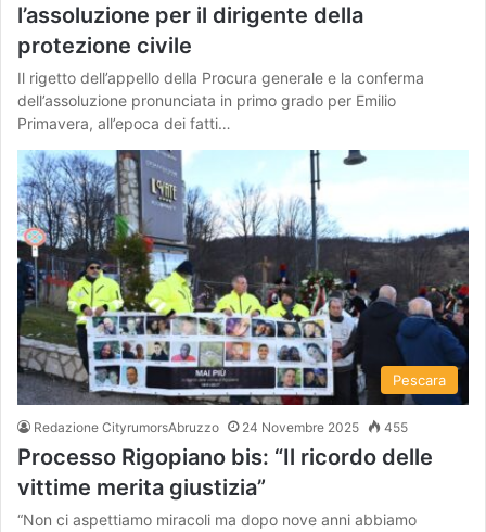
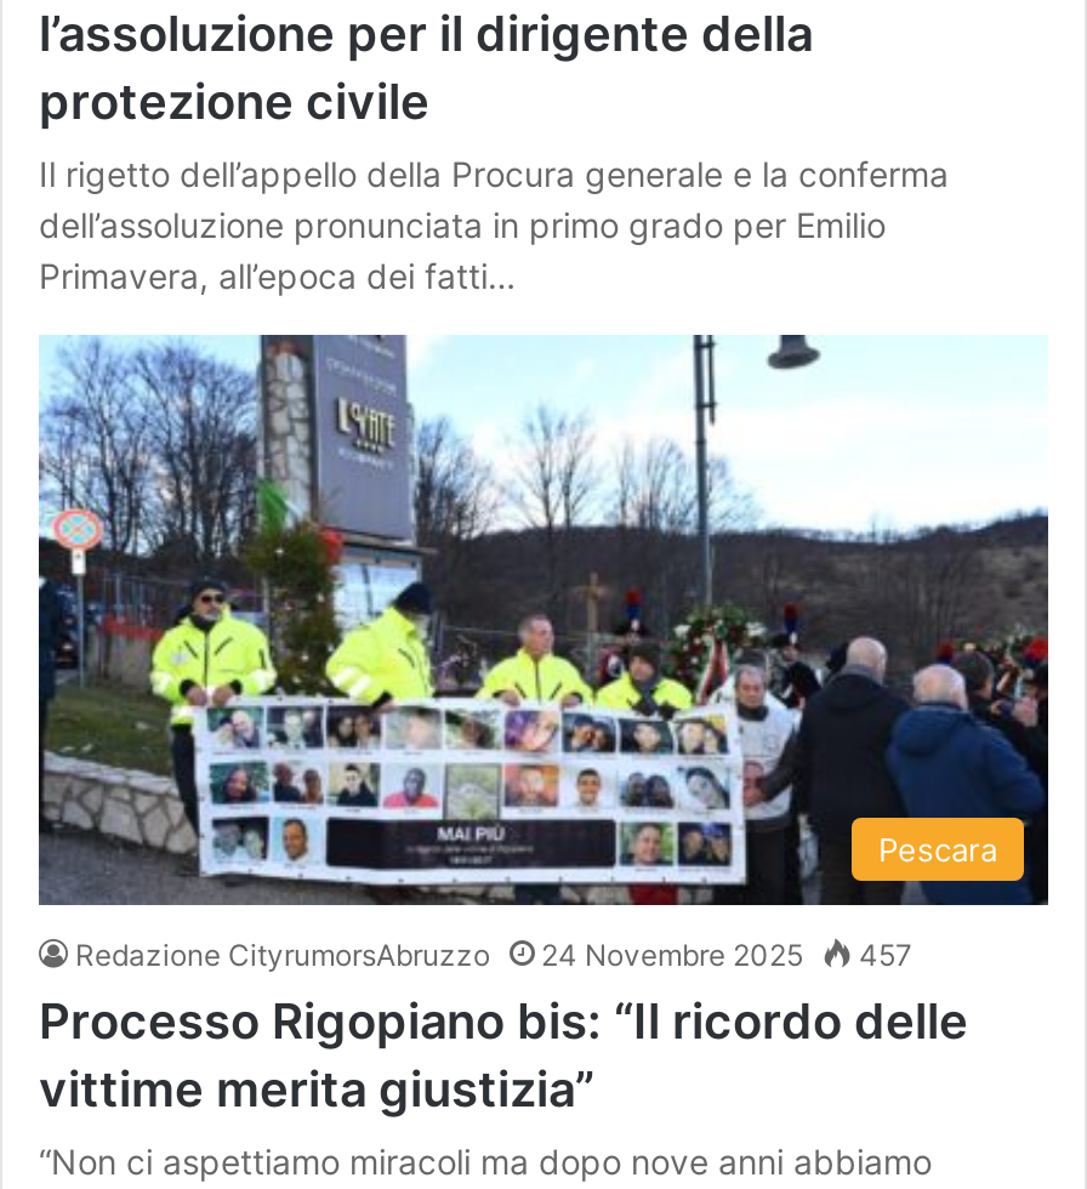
- Redazione CityrumorsAbruzzo 24 Novembre 2025 455
+ Redazione CityrumorsAbruzzo 24 Novembre 2025 457
